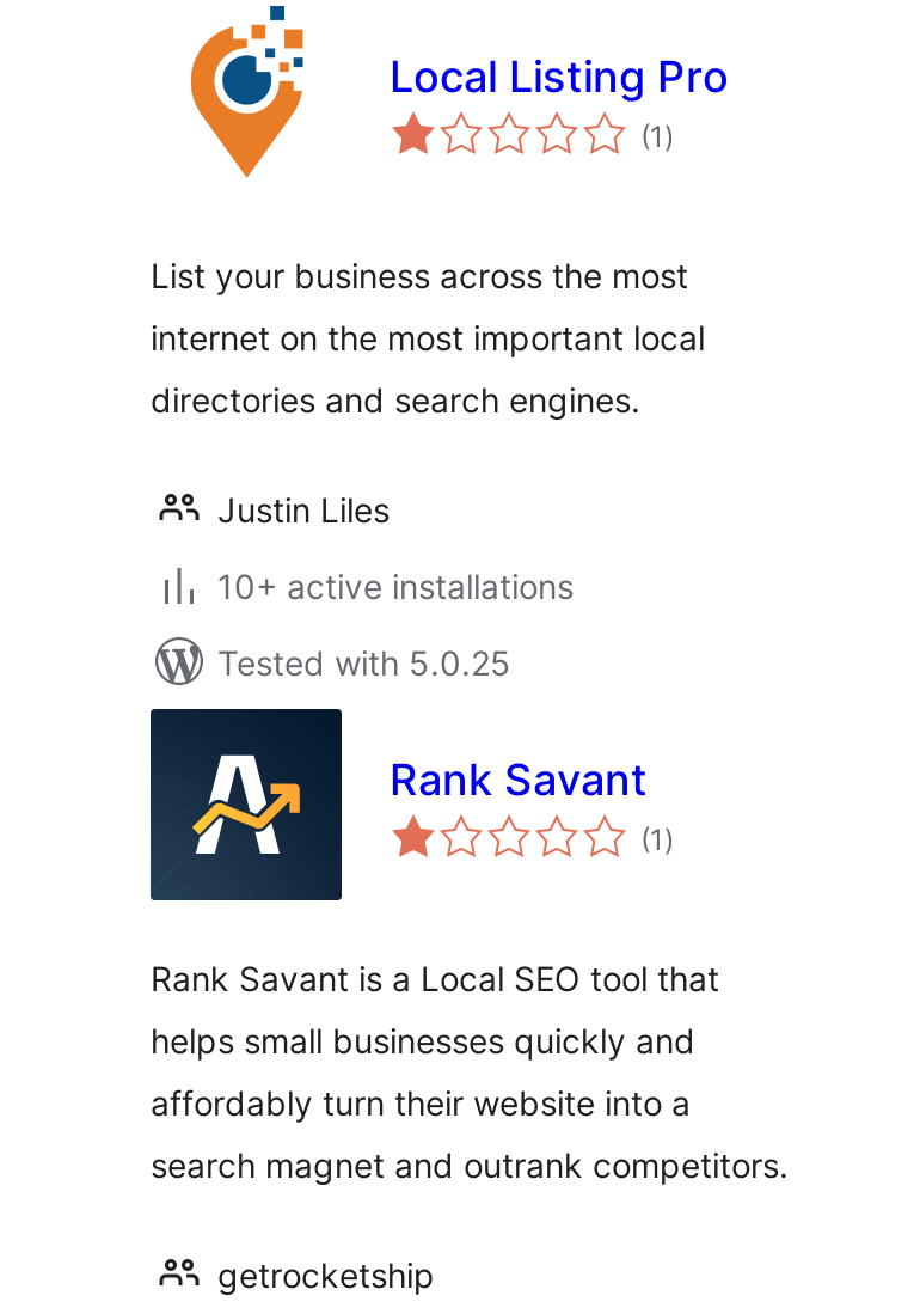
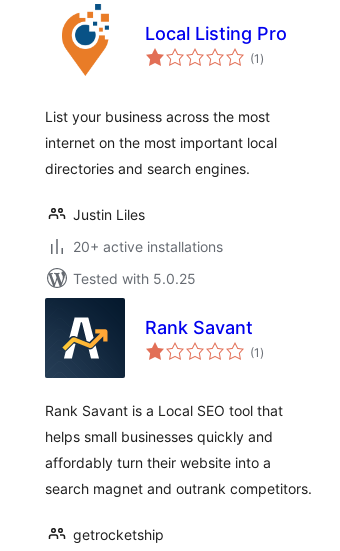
- 10+ active installations
+ 20+ active installations
